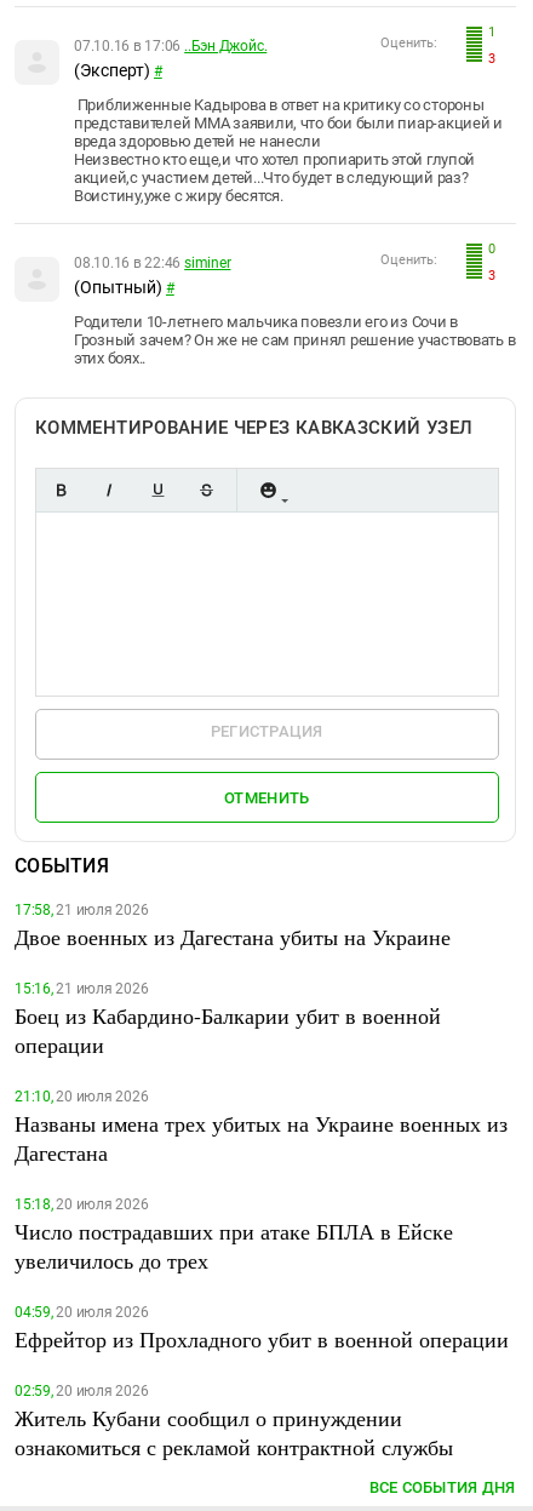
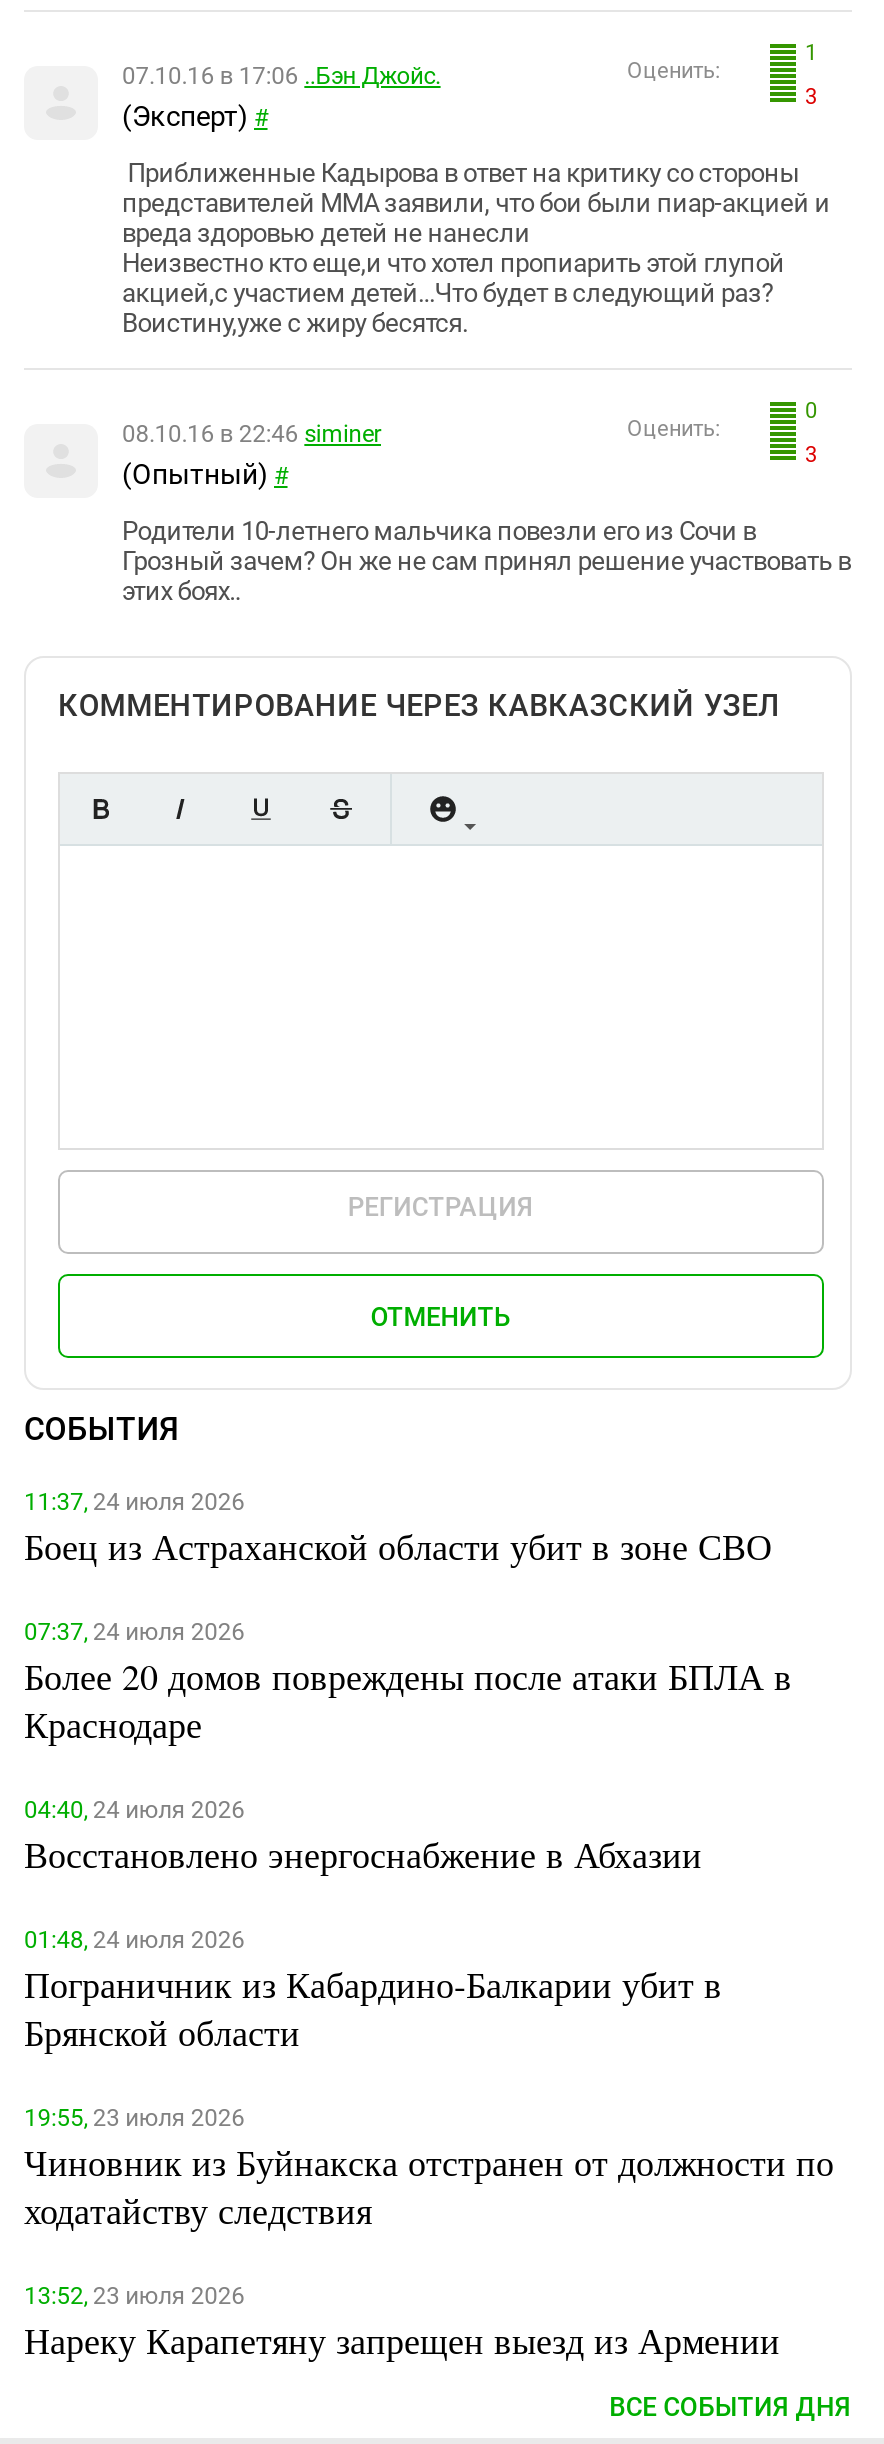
- 17:58, 21 июля 2026
- Двое военных из Дагестана убиты на Украине
+ 11:37, 24 июля 2026
+ Боец из Астраханской области убит в зоне СВО

- 15:16, 21 июля 2026
- Боец из Кабардино-Балкарии убит в военной
- операции
+ 07:37, 24 июля 2026
+ Более 20 домов повреждены после атаки БПЛА в
+ Краснодаре

- 21:10, 20 июля 2026
- Названы имена трех убитых на Украине военных из
- Дагестана
+ 04:40, 24 июля 2026
+ Восстановлено энергоснабжение в Абхазии

- 15:18, 20 июля 2026
- Число пострадавших при атаке БПЛА в Ейске
- увеличилось до трех
+ 01:48, 24 июля 2026
+ Пограничник из Кабардино-Балкарии убит в
+ Брянской области

- 04:59, 20 июля 2026
- Ефрейтор из Прохладного убит в военной операции
+ 19:55, 23 июля 2026
+ Чиновник из Буйнакска отстранен от должности по
+ ходатайству следствия

- 02:59, 20 июля 2026
- Житель Кубани сообщил о принуждении
- ознакомиться с рекламой контрактной службы
+ 13:52, 23 июля 2026
+ Нареку Карапетяну запрещен выезд из Армении
